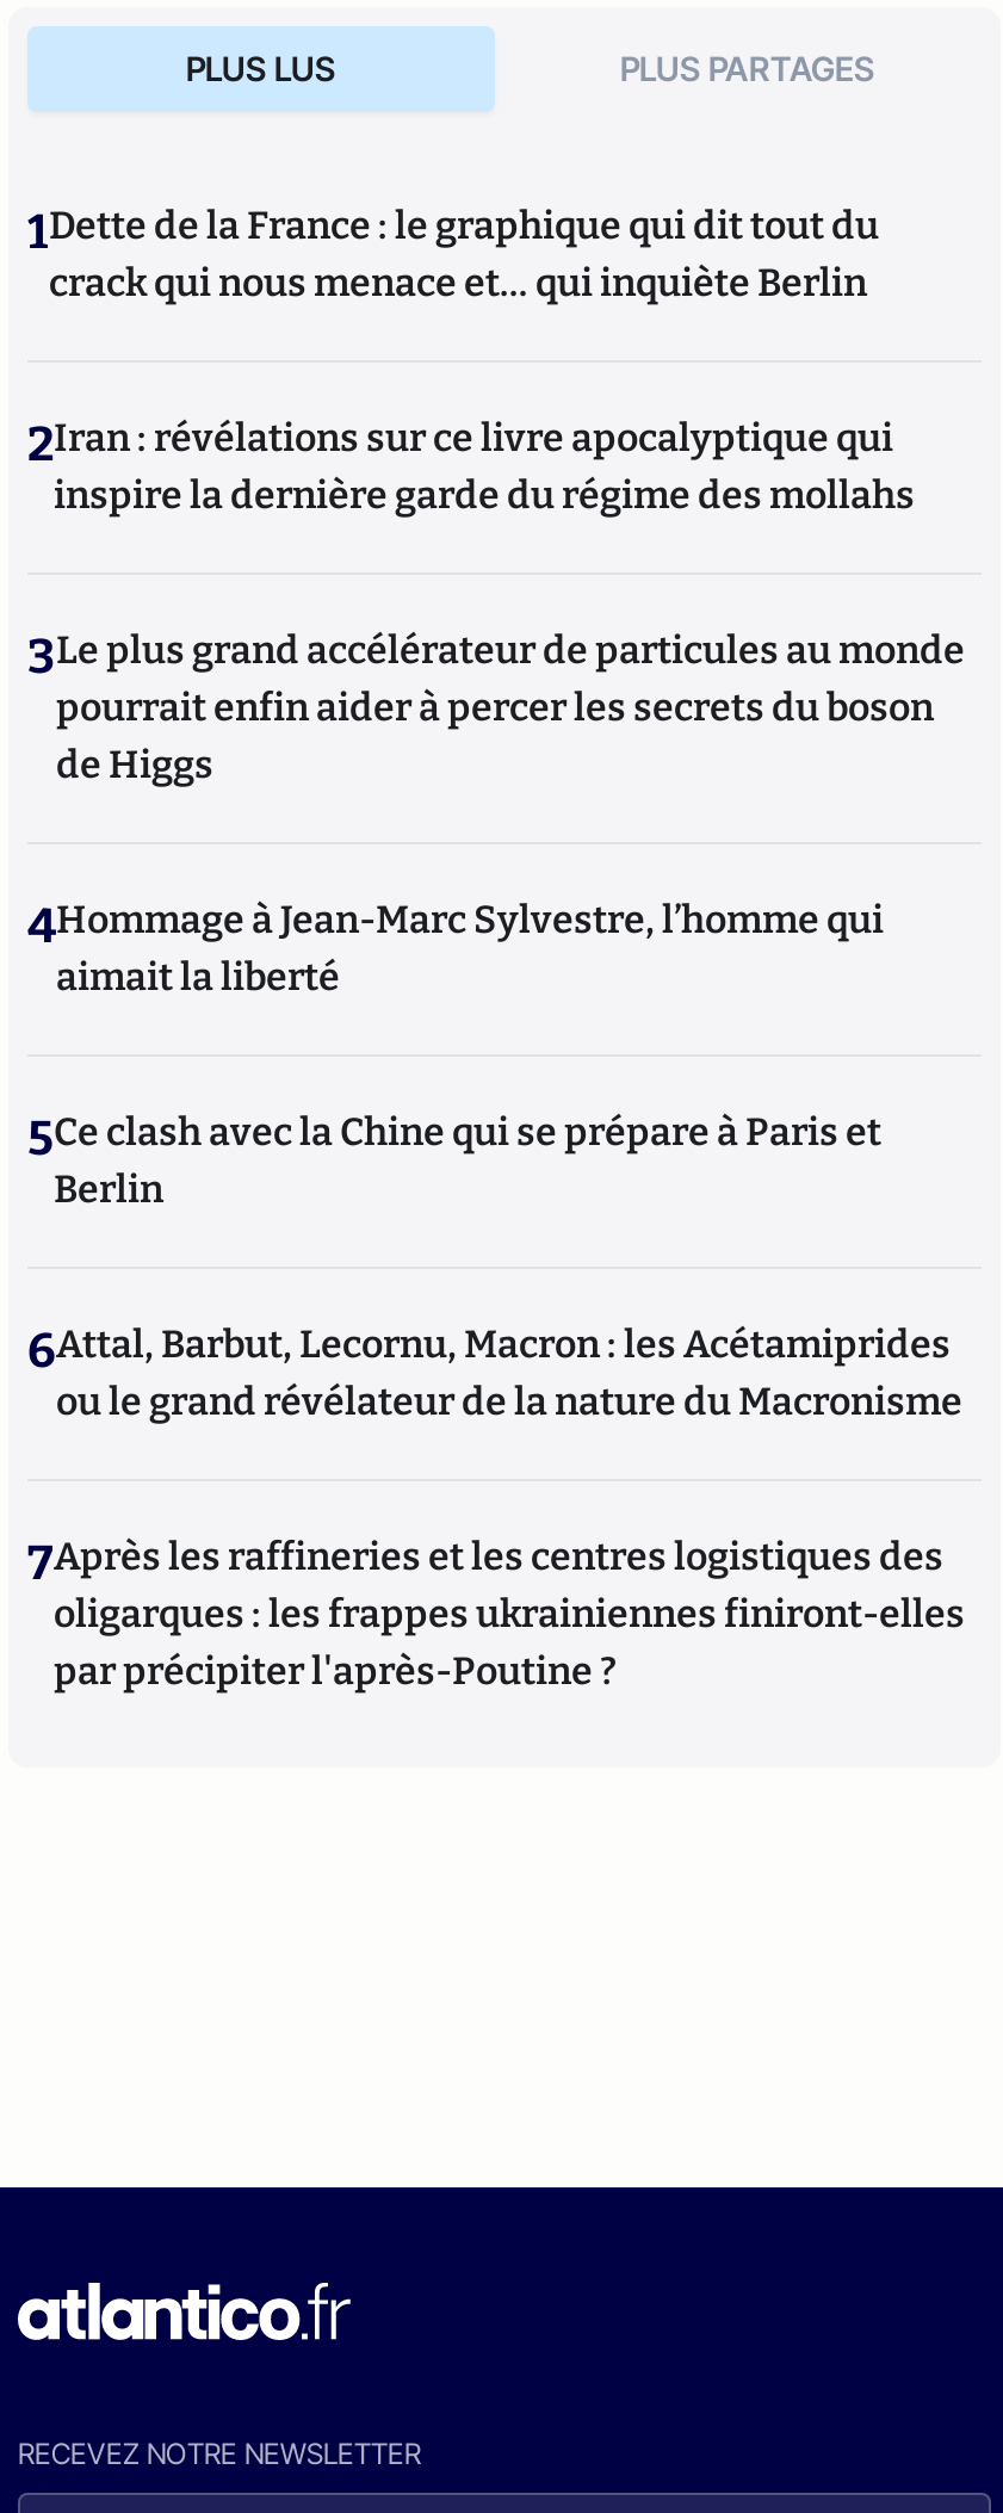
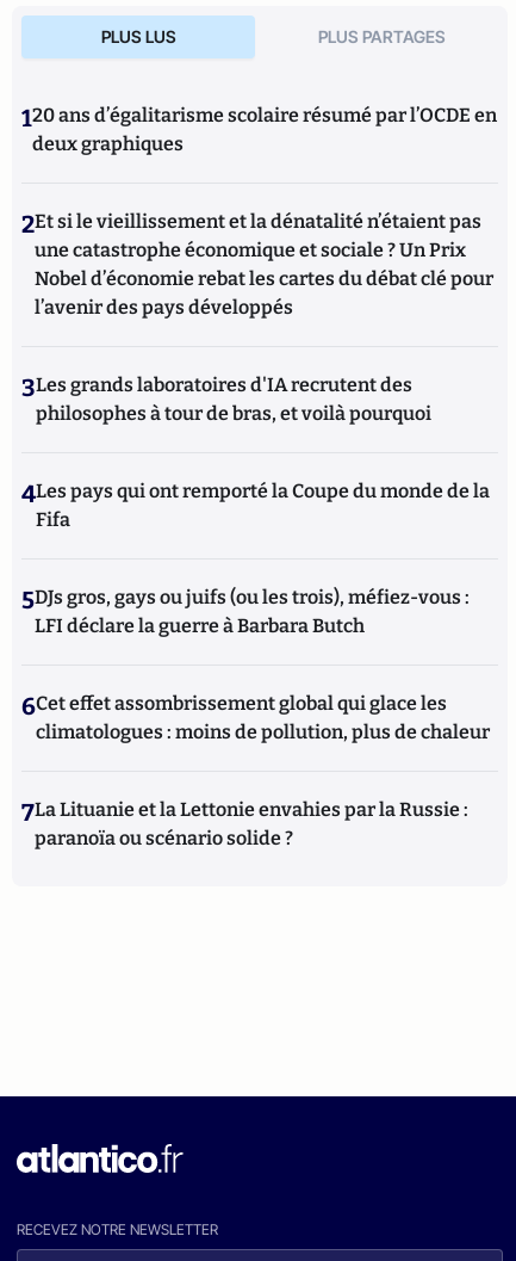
- 1Dette de la France : le graphique qui dit tout du
- crack qui nous menace et… qui inquiète Berlin
+ 120 ans d’égalitarisme scolaire résumé par l’OCDE en
+ deux graphiques

- 2Iran : révélations sur ce livre apocalyptique qui
- inspire la dernière garde du régime des mollahs
+ 2Et si le vieillissement et la dénatalité n’étaient pas
+ une catastrophe économique et sociale ? Un Prix
+ Nobel d’économie rebat les cartes du débat clé pour
+ l’avenir des pays développés

- 3Le plus grand accélérateur de particules au monde
- pourrait enfin aider à percer les secrets du boson
- de Higgs
+ 3Les grands laboratoires d'IA recrutent des
+ philosophes à tour de bras, et voilà pourquoi

- 4Hommage à Jean-Marc Sylvestre, l’homme qui
- aimait la liberté
+ 4Les pays qui ont remporté la Coupe du monde de la
+ Fifa

- 5Ce clash avec la Chine qui se prépare à Paris et
- Berlin
+ 5DJs gros, gays ou juifs (ou les trois), méfiez-vous :
+ LFI déclare la guerre à Barbara Butch

- 6Attal, Barbut, Lecornu, Macron : les Acétamiprides
- ou le grand révélateur de la nature du Macronisme
+ 6Cet effet assombrissement global qui glace les
+ climatologues : moins de pollution, plus de chaleur

- 7Après les raffineries et les centres logistiques des
- oligarques : les frappes ukrainiennes finiront-elles
- par précipiter l'après-Poutine ?
+ 7La Lituanie et la Lettonie envahies par la Russie :
+ paranoïa ou scénario solide ?
